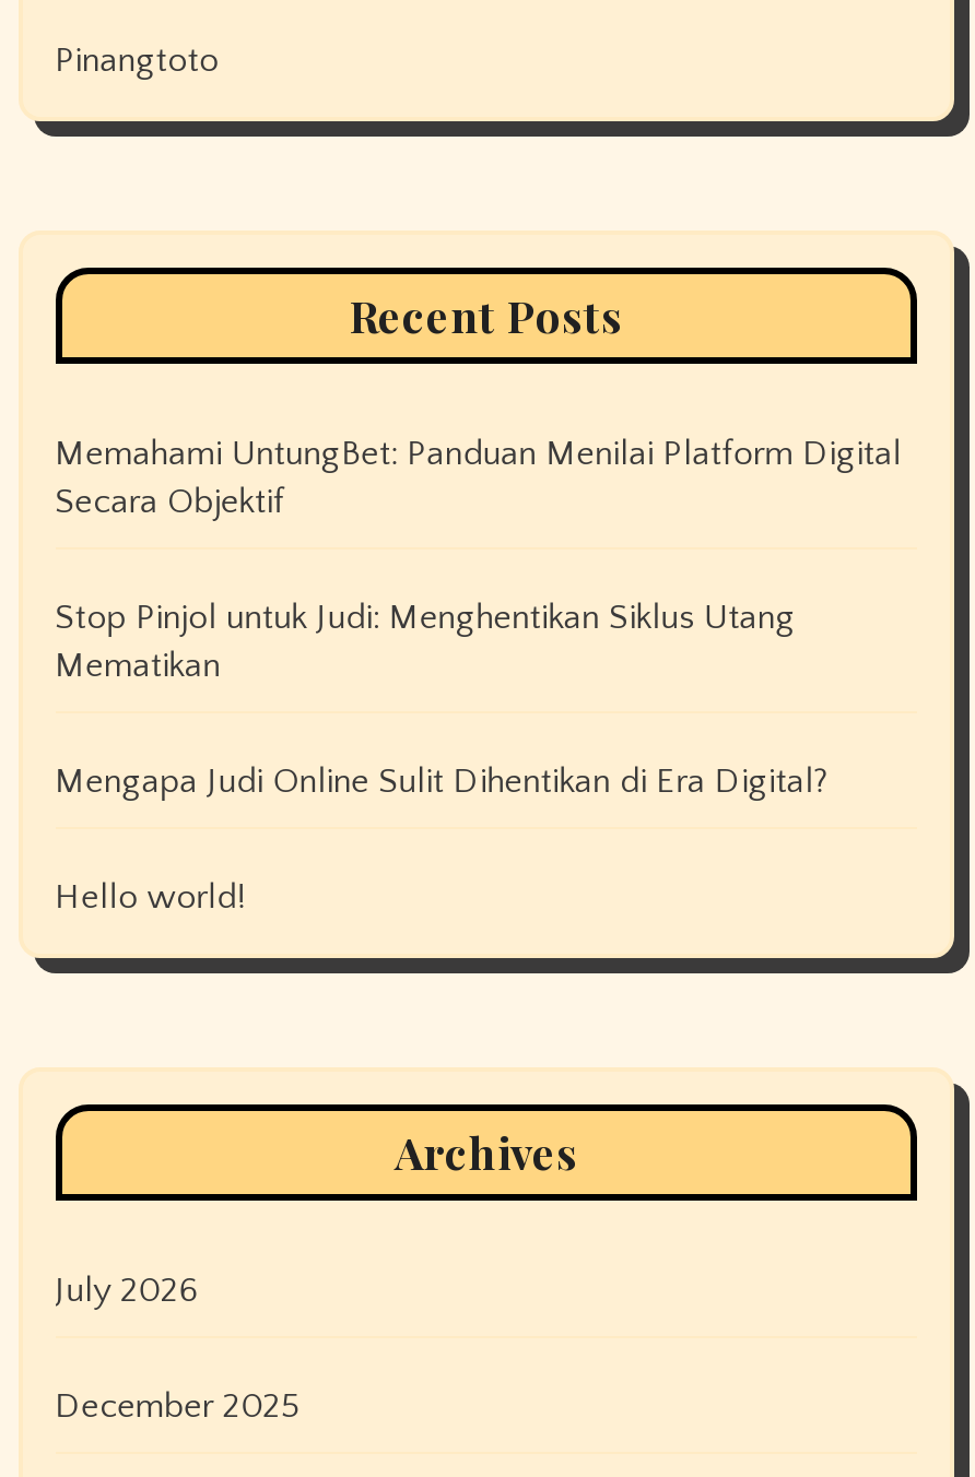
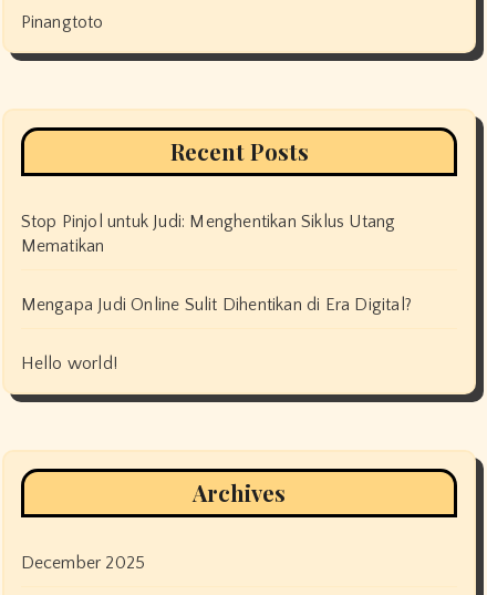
- Memahami UntungBet: Panduan Menilai Platform Digital
- Secara Objektif

- July 2026
